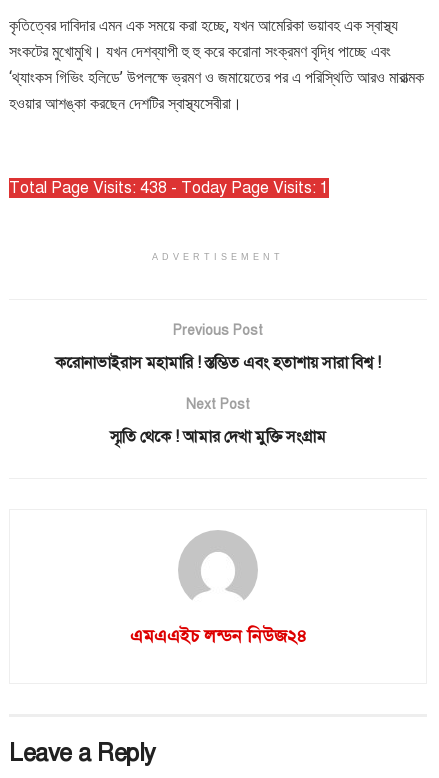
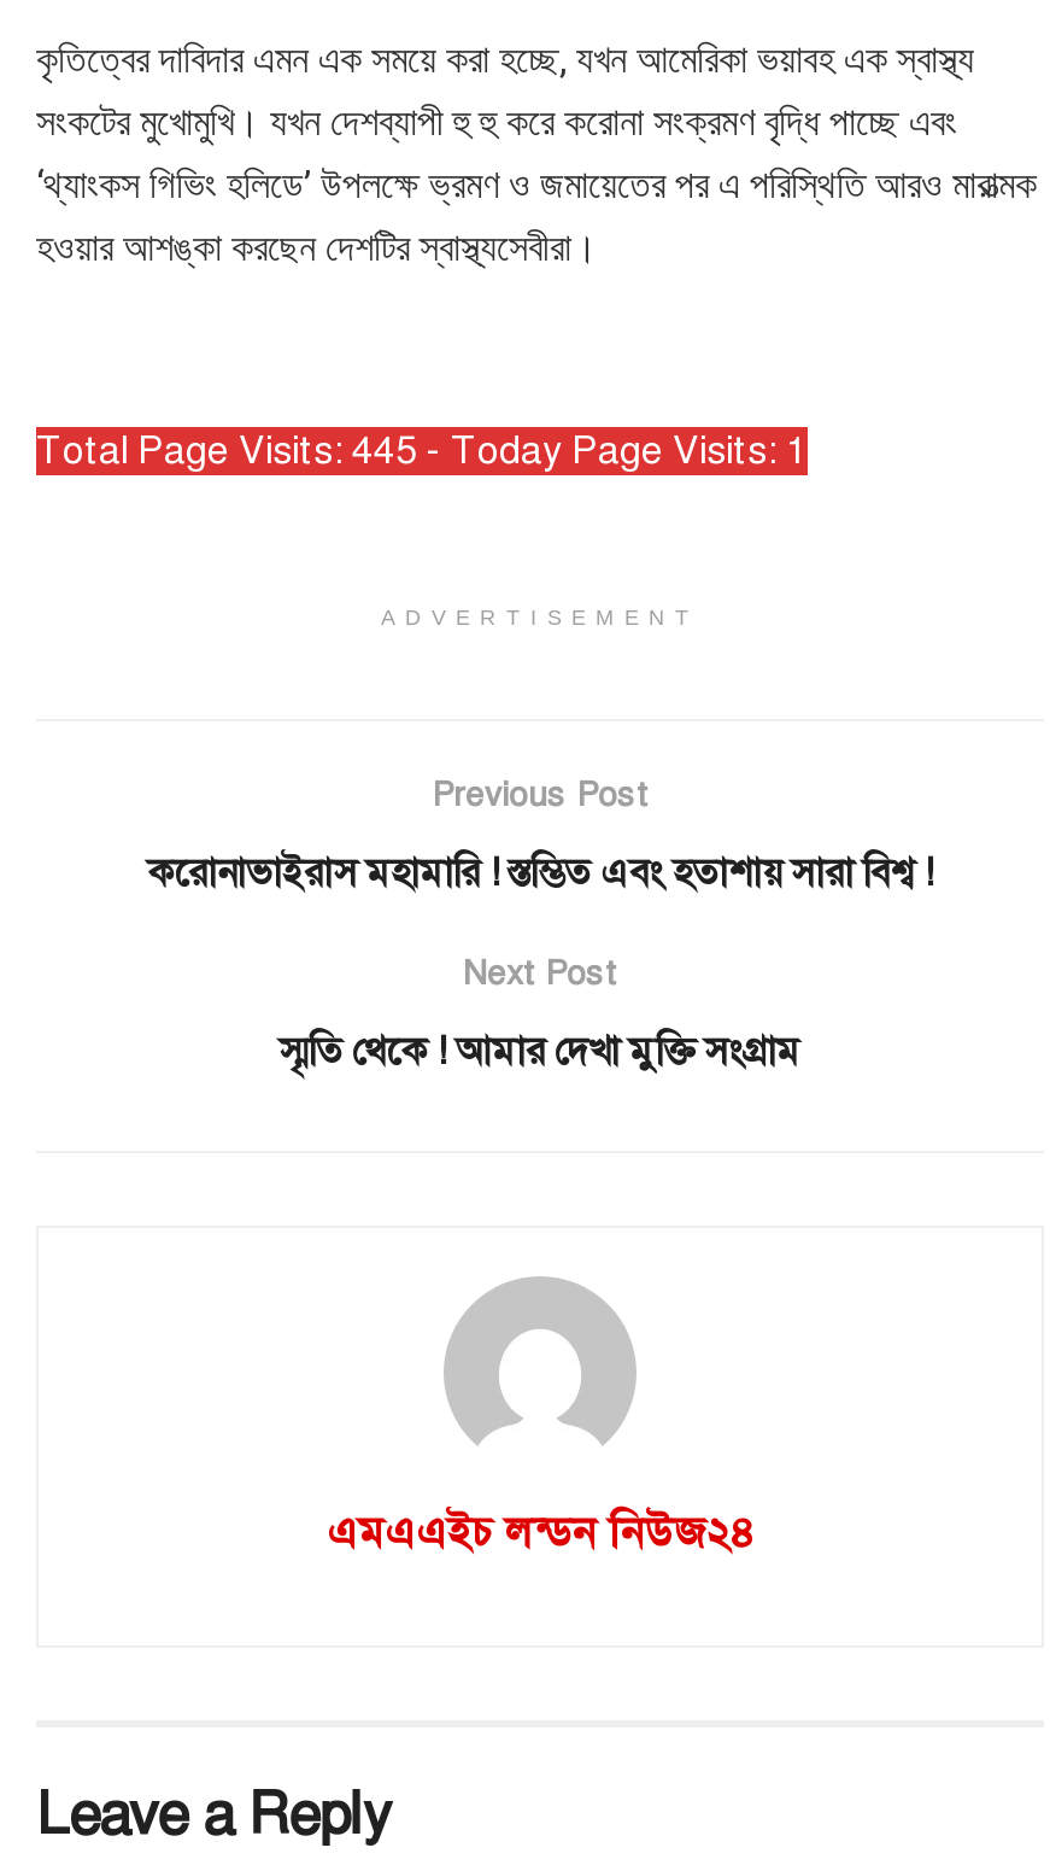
- Total Page Visits: 438 - Today Page Visits: 1
+ Total Page Visits: 445 - Today Page Visits: 1
